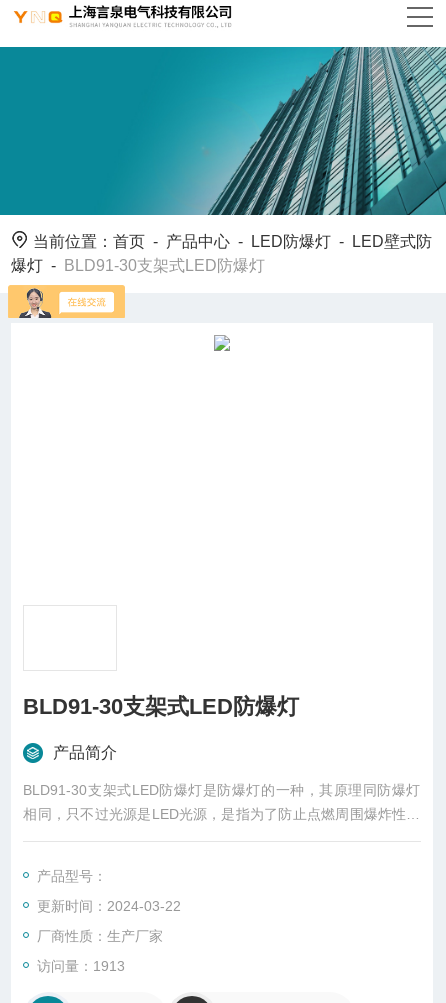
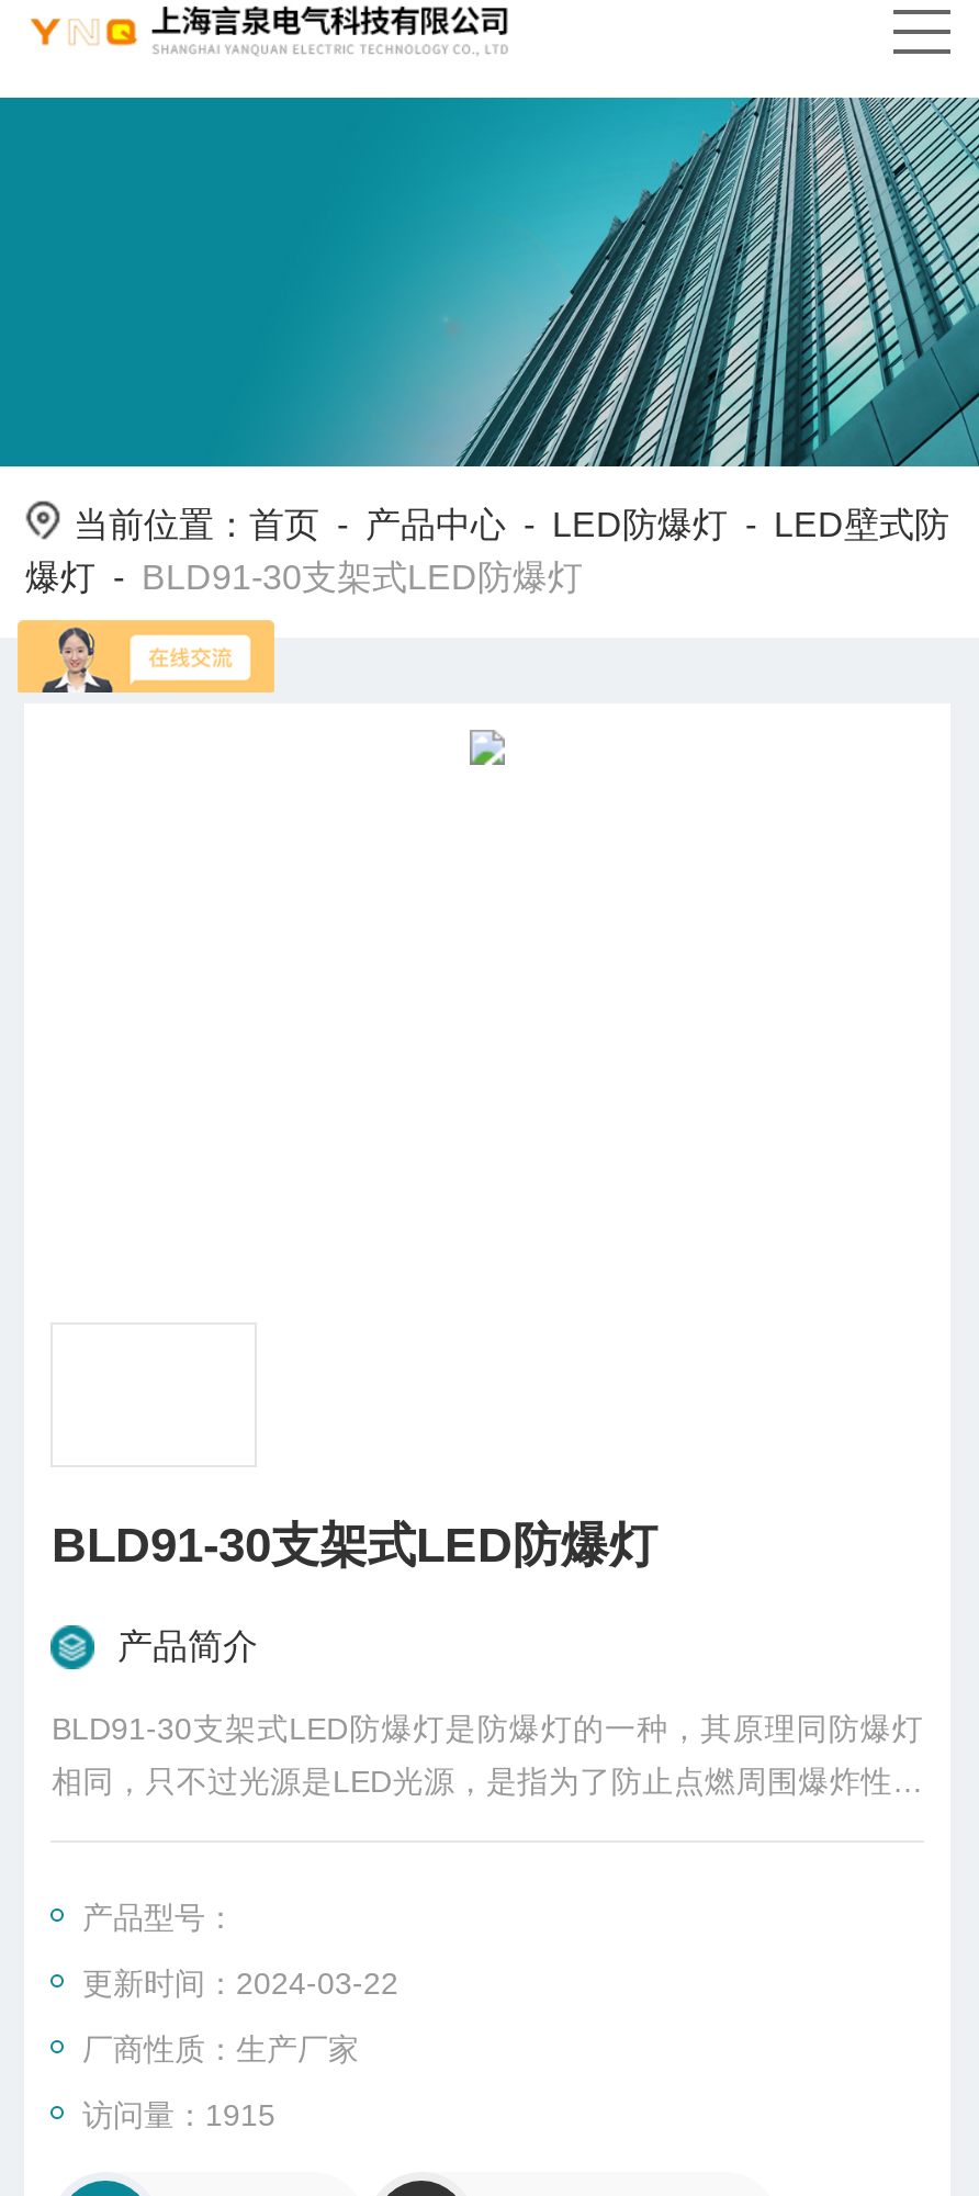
- 访问量：1913
+ 访问量：1915
